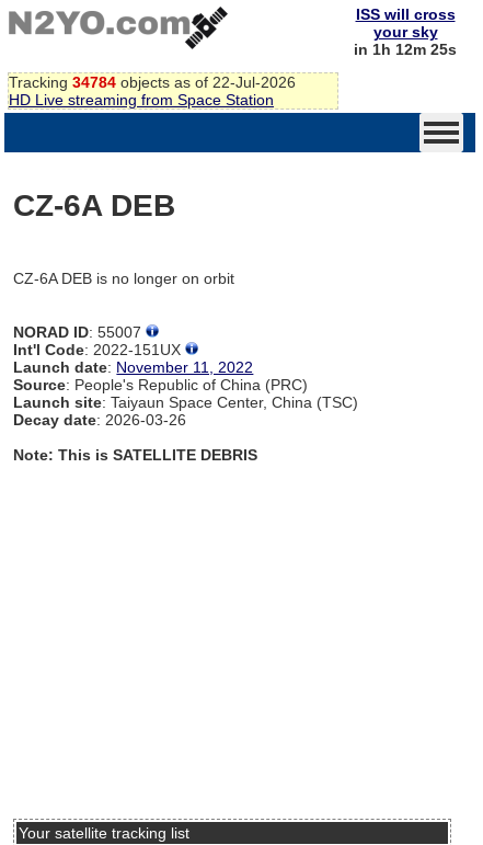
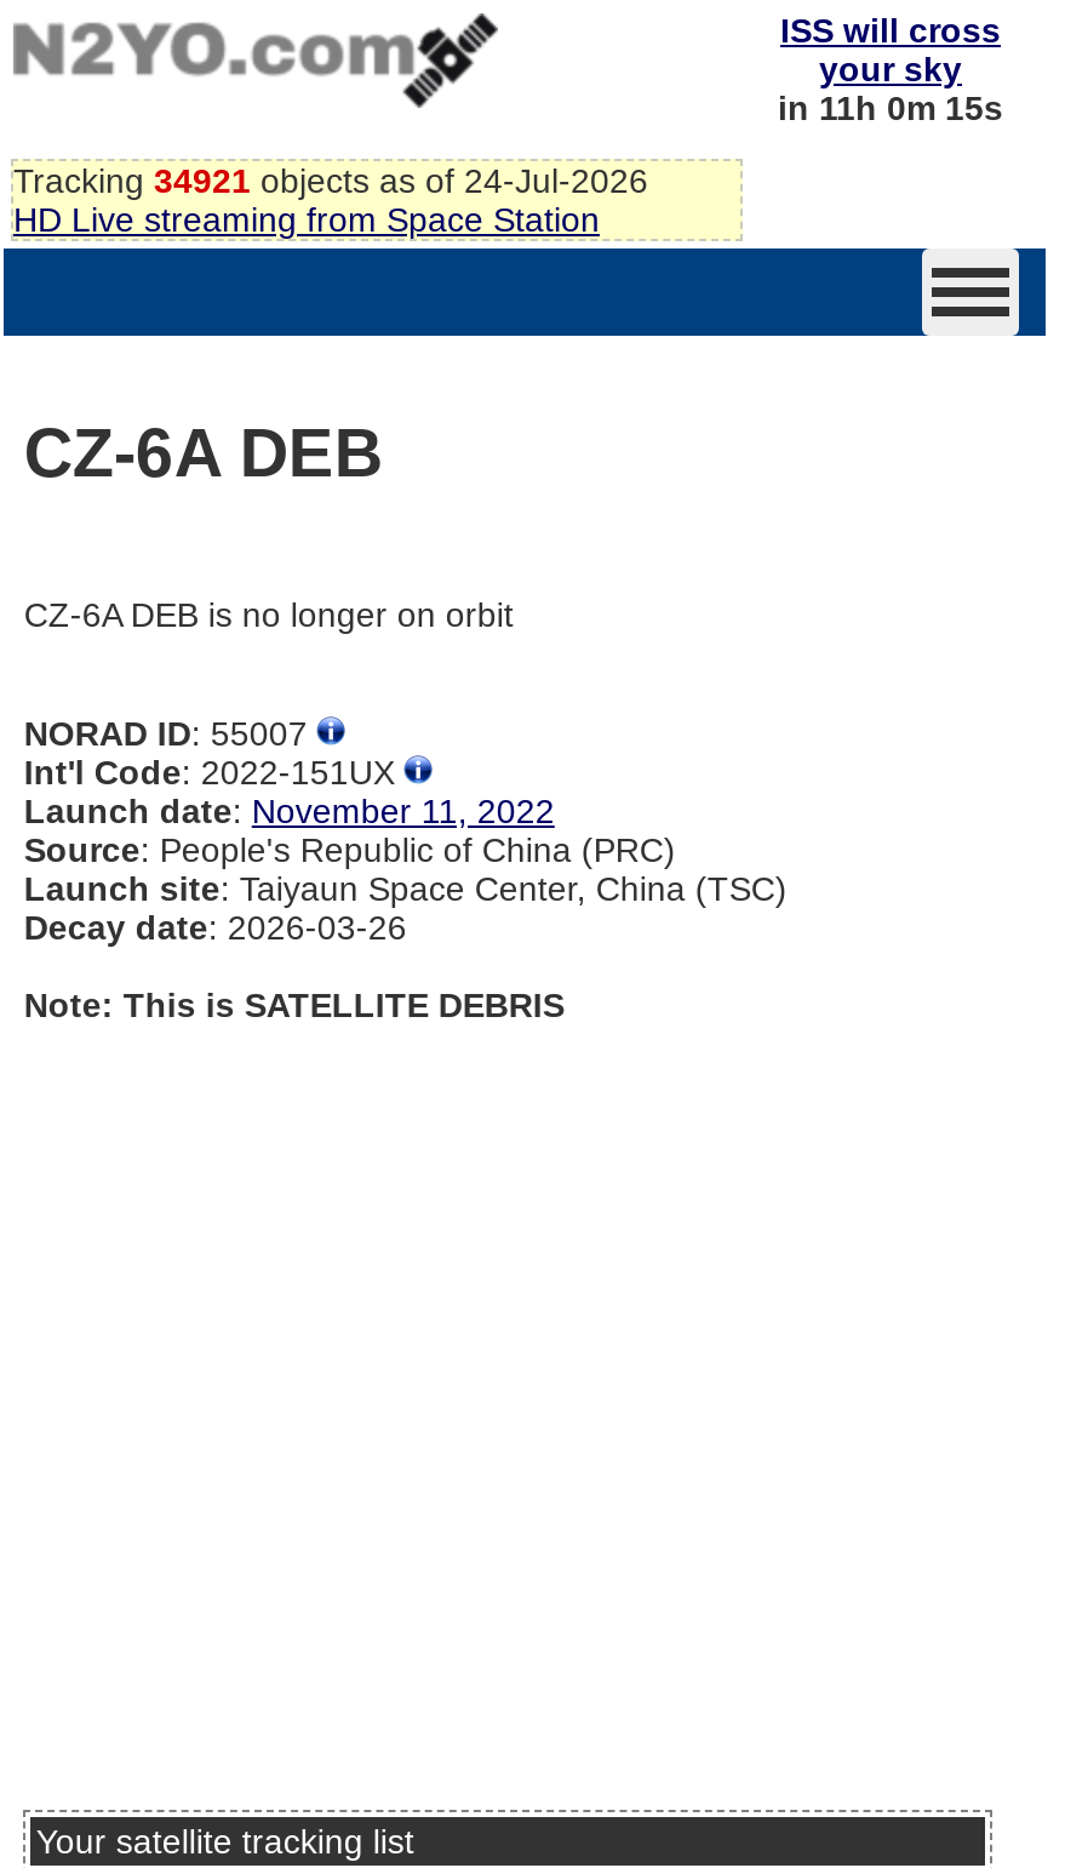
- in 1h 12m 25s
+ in 11h 0m 15s

- Tracking 34784 objects as of 22-Jul-2026
+ Tracking 34921 objects as of 24-Jul-2026
